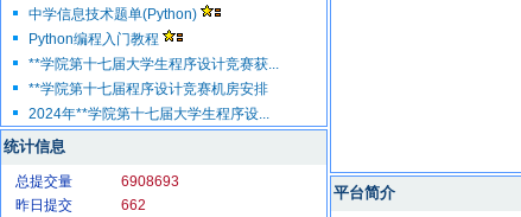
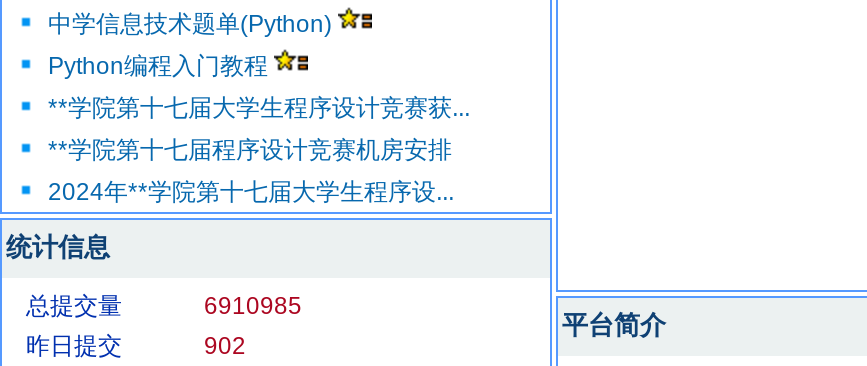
- 6908693
+ 6910985

- 662
+ 902
